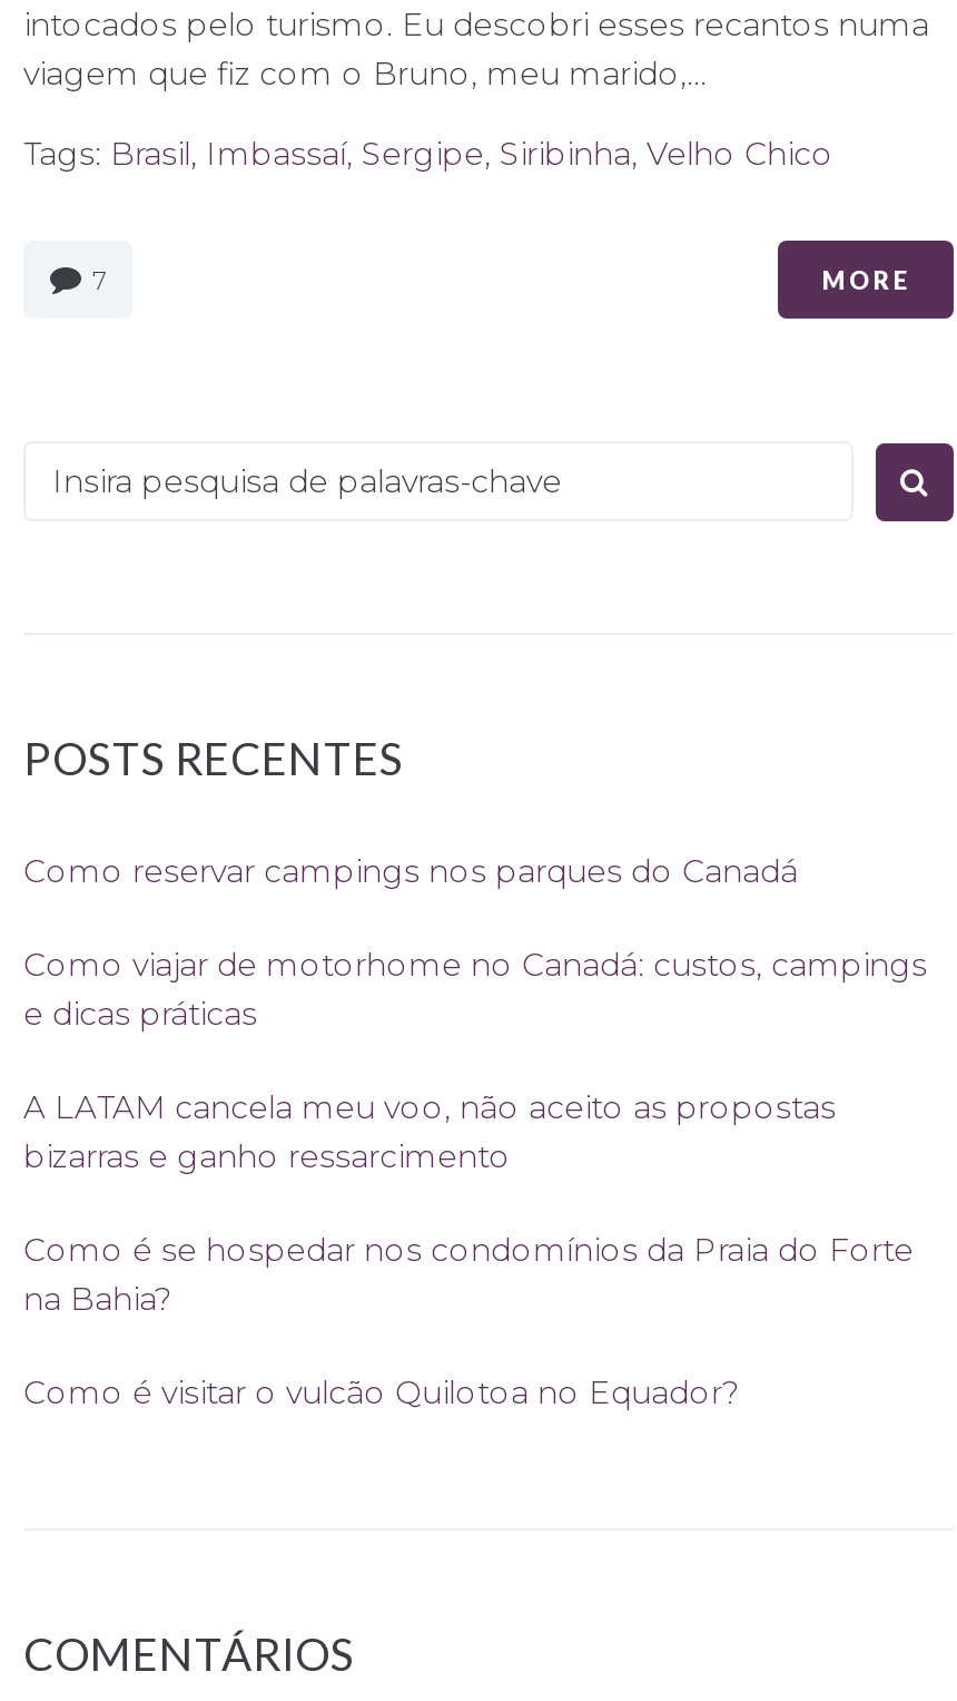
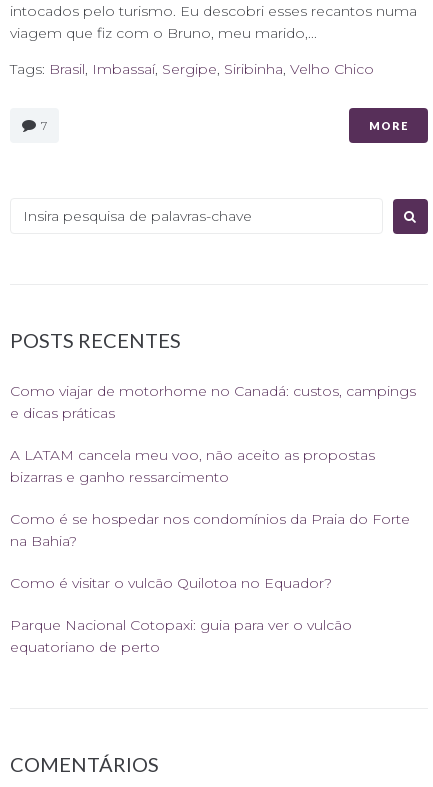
- Como reservar campings nos parques do Canadá

moved up: Como viajar de motorhome no Canadá: custos, campings | e dicas práticas | A LATAM cancela meu voo, não aceito as propostas | bizarras e ganho ressarcimento | Como é se hospedar nos condomínios da Praia do Forte | na Bahia? | Como é visitar o vulcão Quilotoa no Equador?

+ Parque Nacional Cotopaxi: guia para ver o vulcão
+ equatoriano de perto
